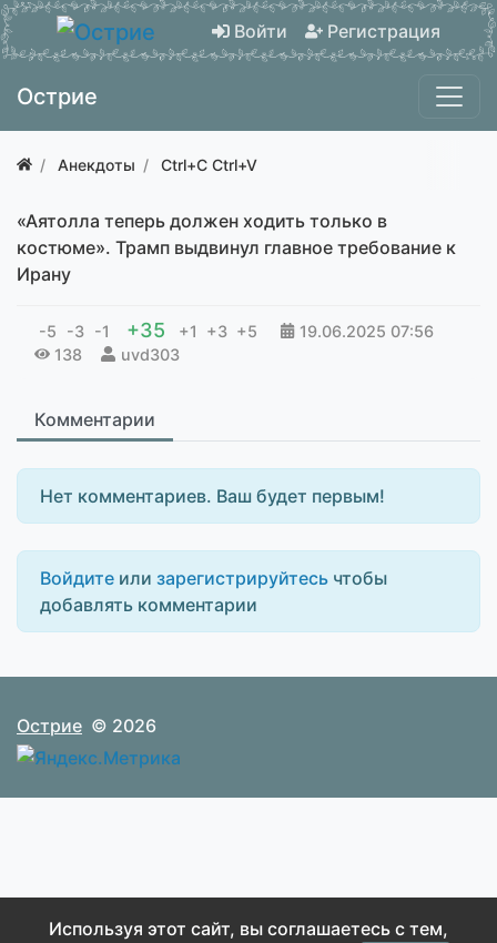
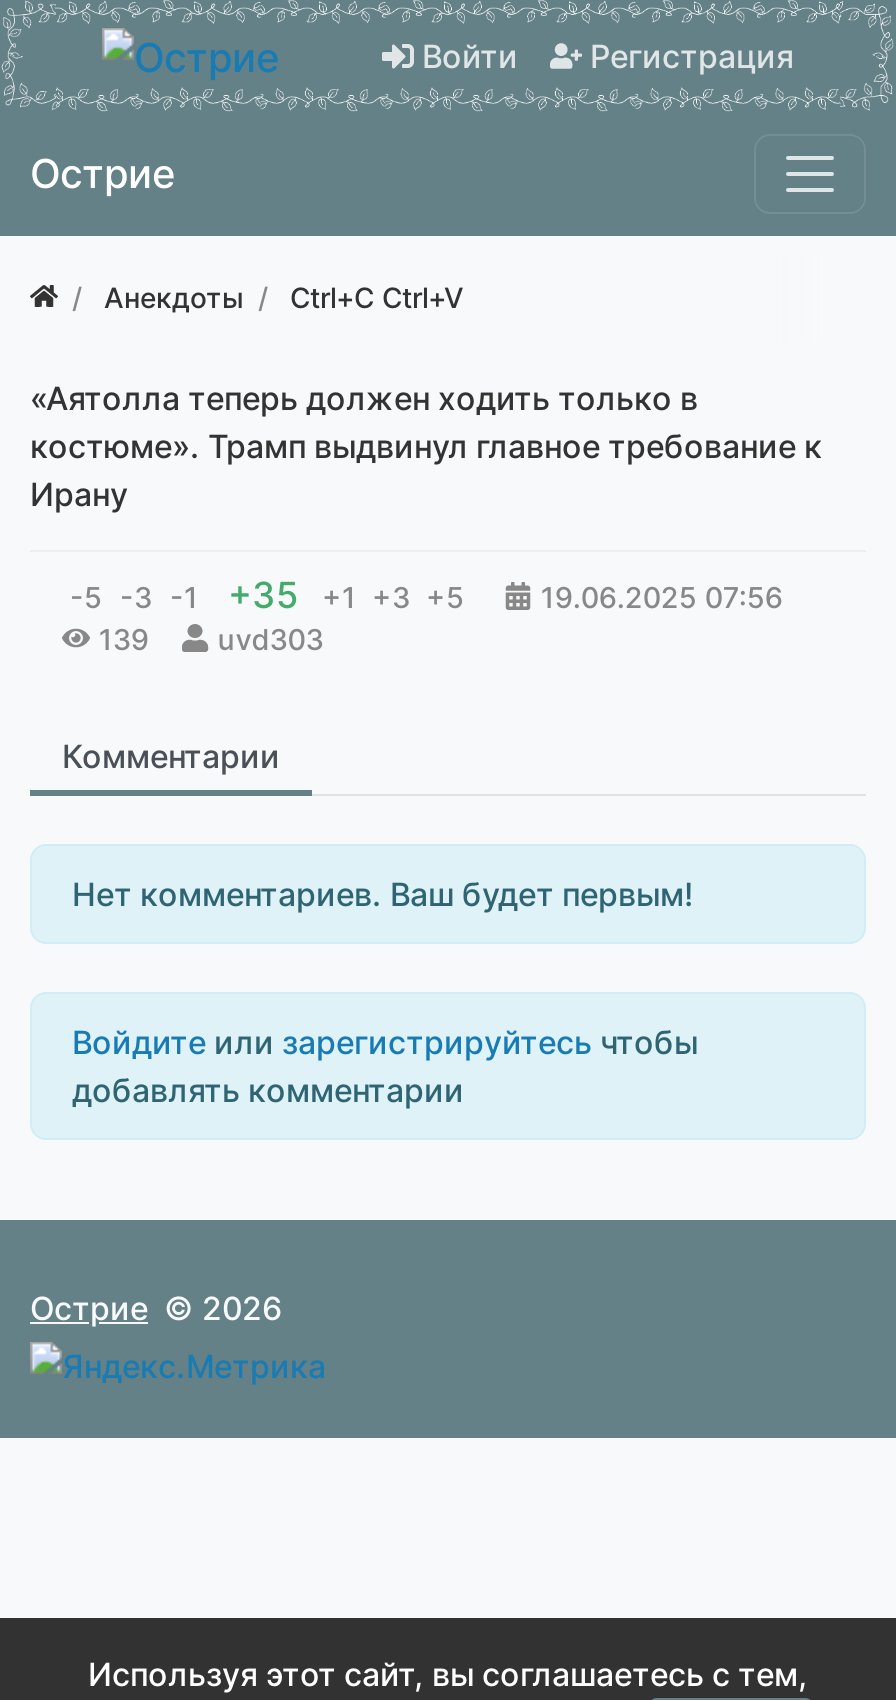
- 138
+ 139
